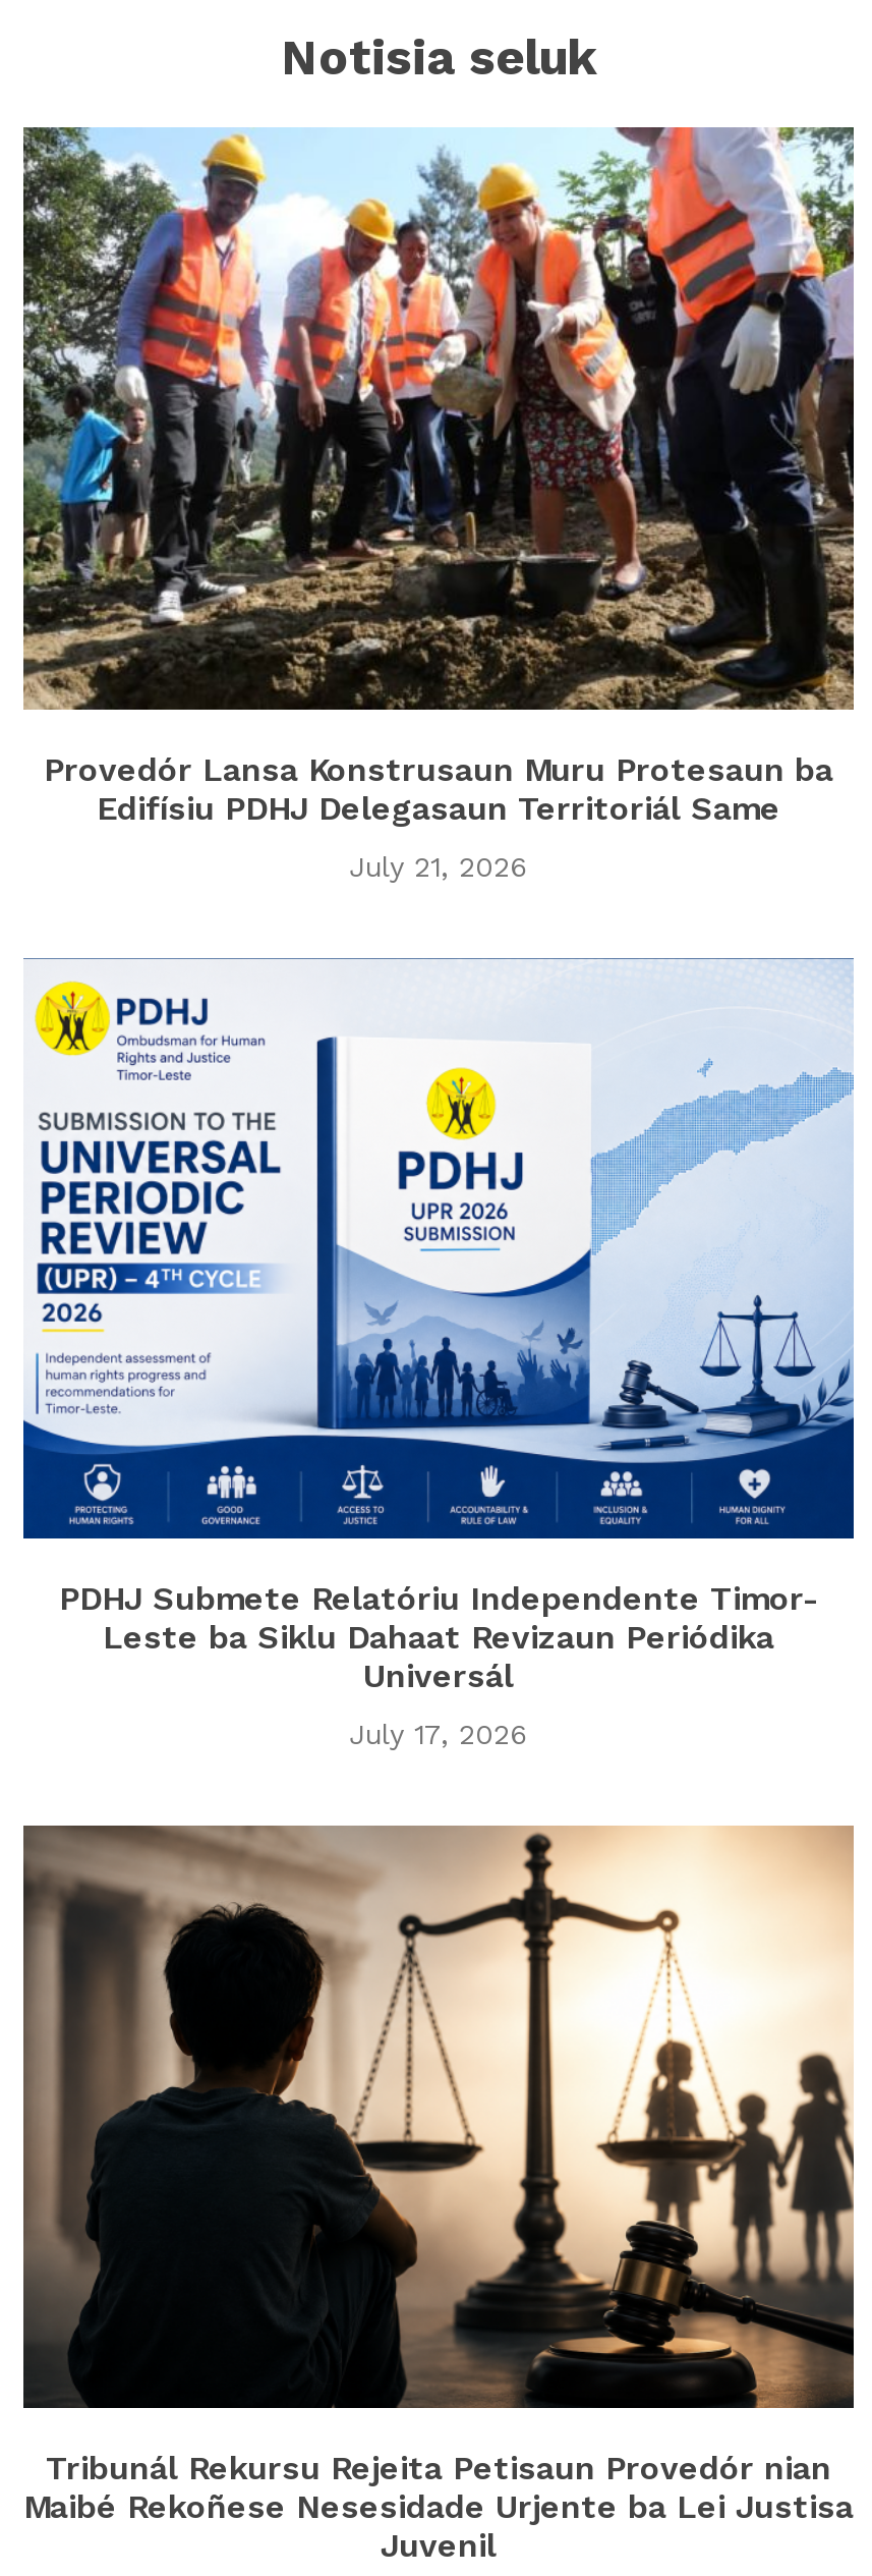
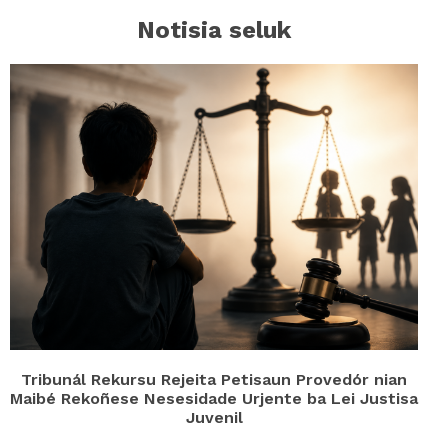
- [image]
- Provedór Lansa Konstrusaun Muru Protesaun ba
- Edifísiu PDHJ Delegasaun Territoriál Same
- July 21, 2026

- [image]
- PDHJ Submete Relatóriu Independente Timor-
- Leste ba Siklu Dahaat Revizaun Periódika
- Universál
- July 17, 2026
